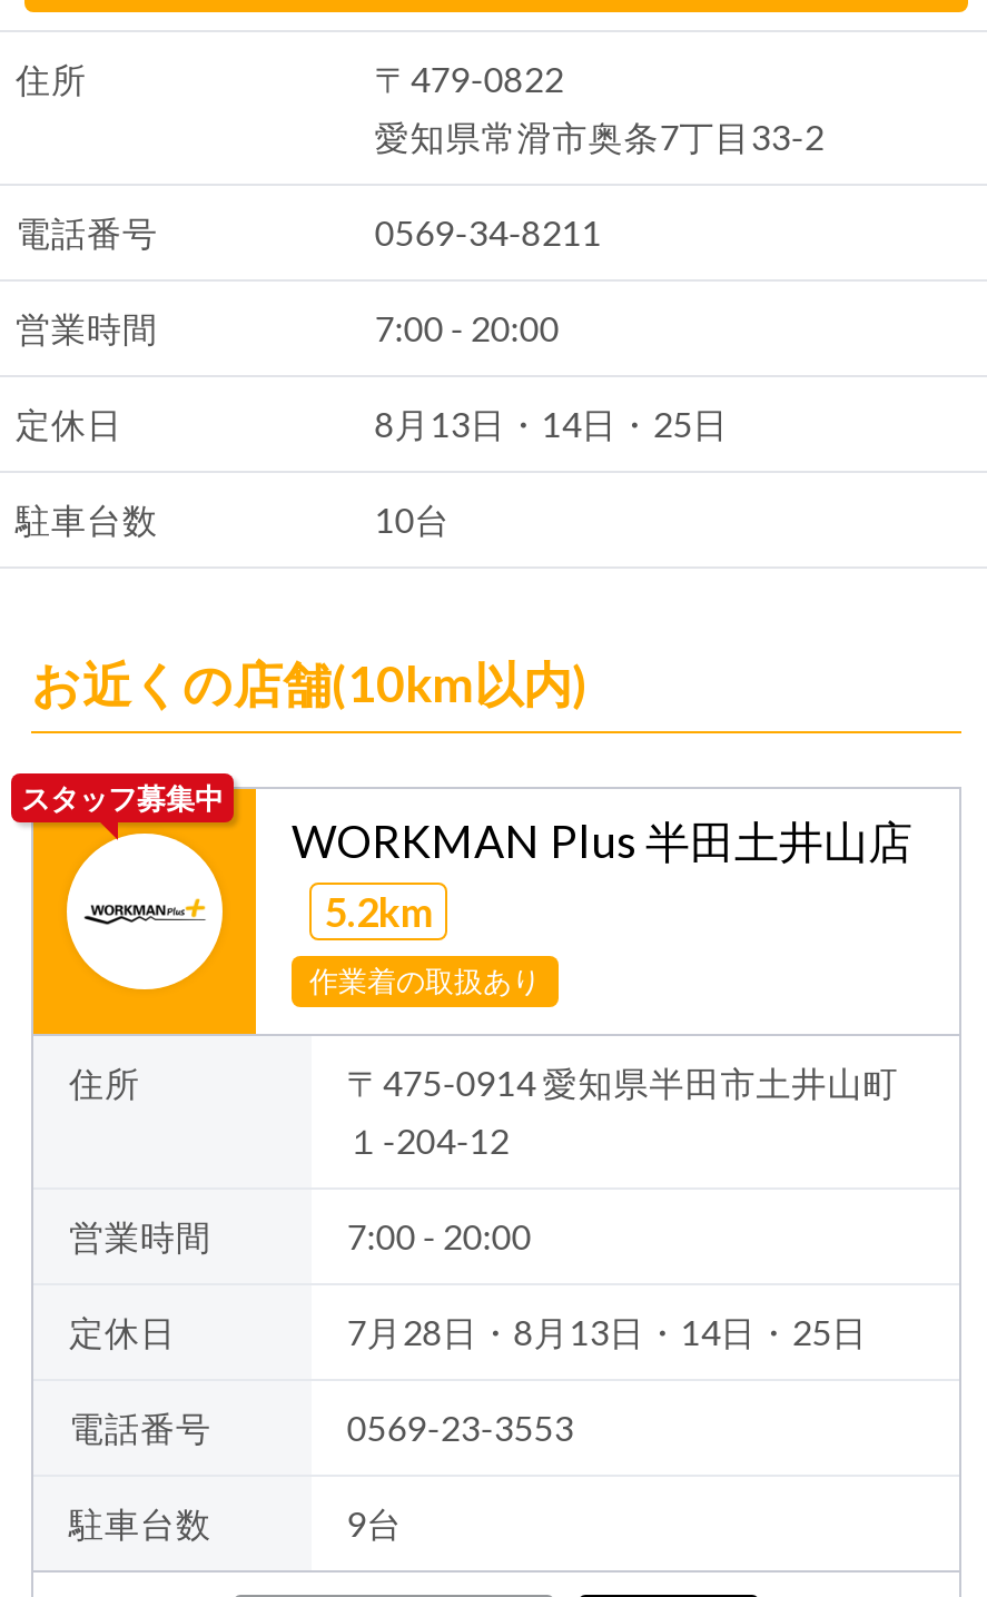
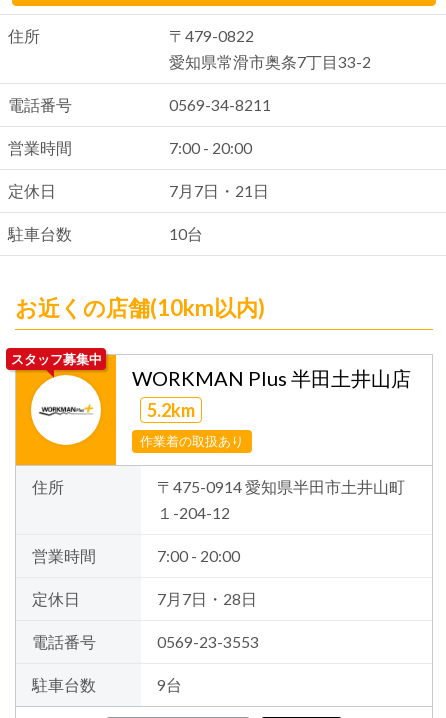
- 8月13日・14日・25日
+ 7月7日・21日

- 7月28日・8月13日・14日・25日
+ 7月7日・28日
